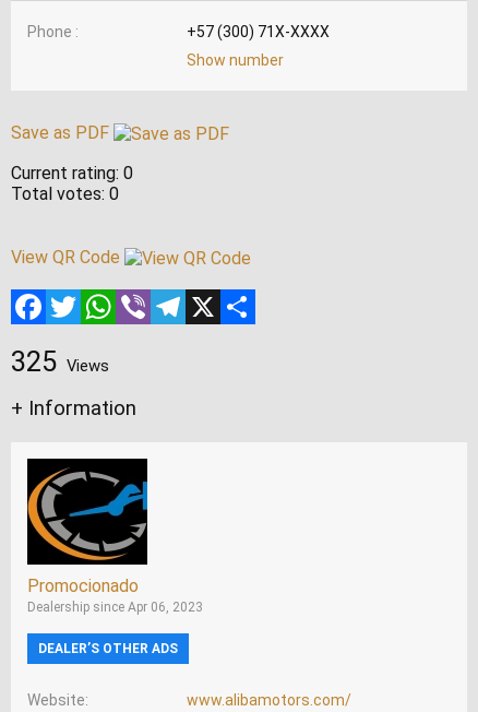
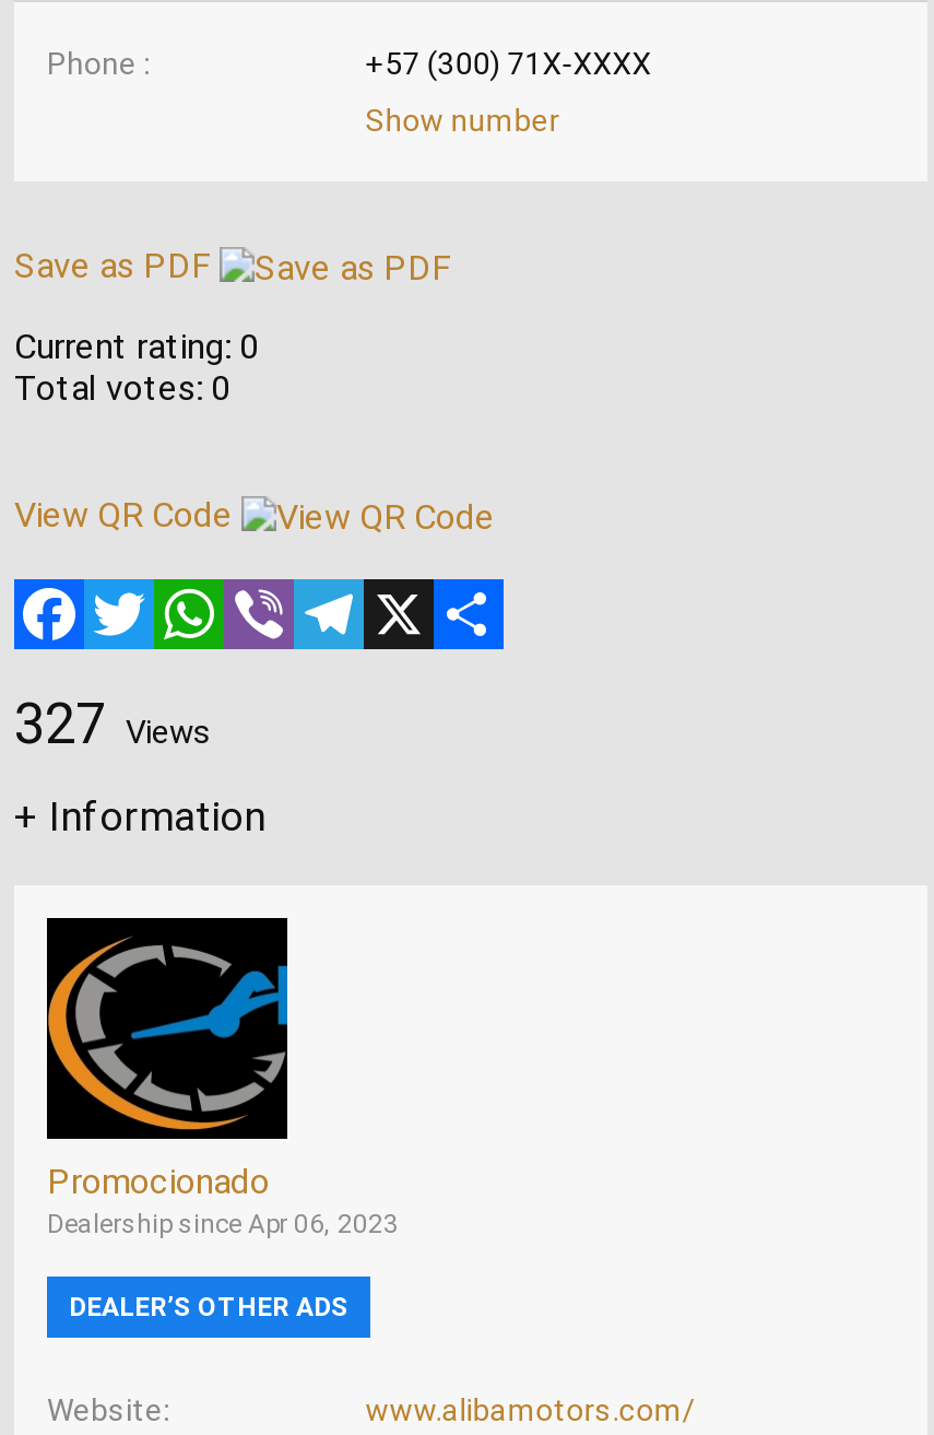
- 325 Views
+ 327 Views
